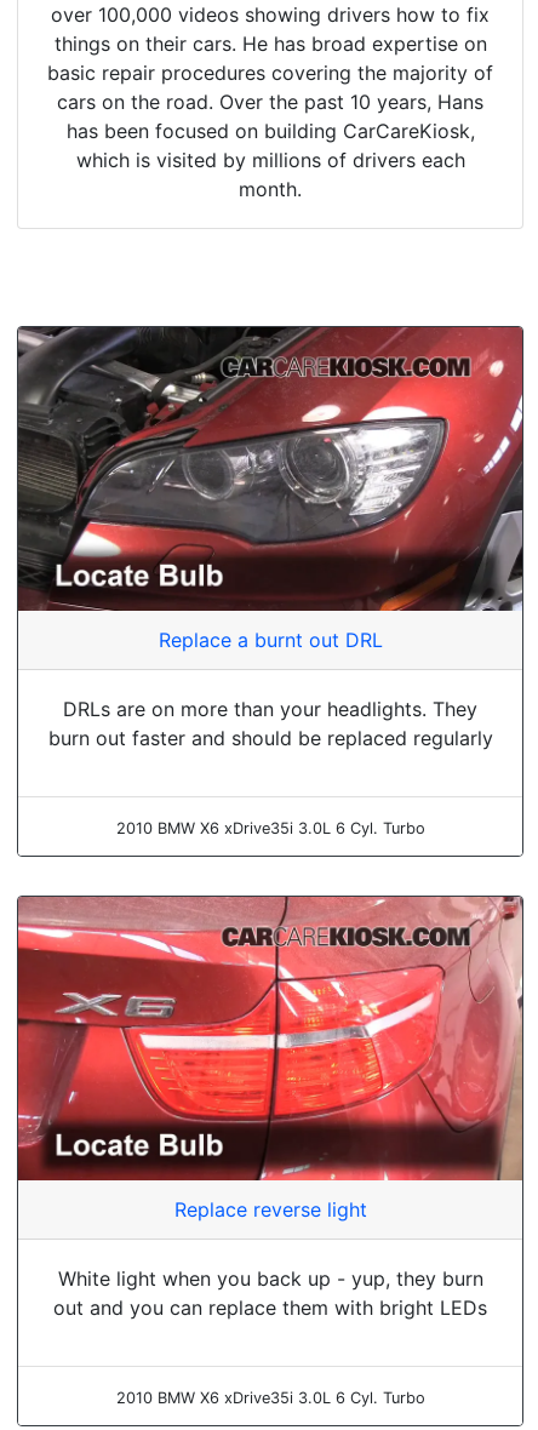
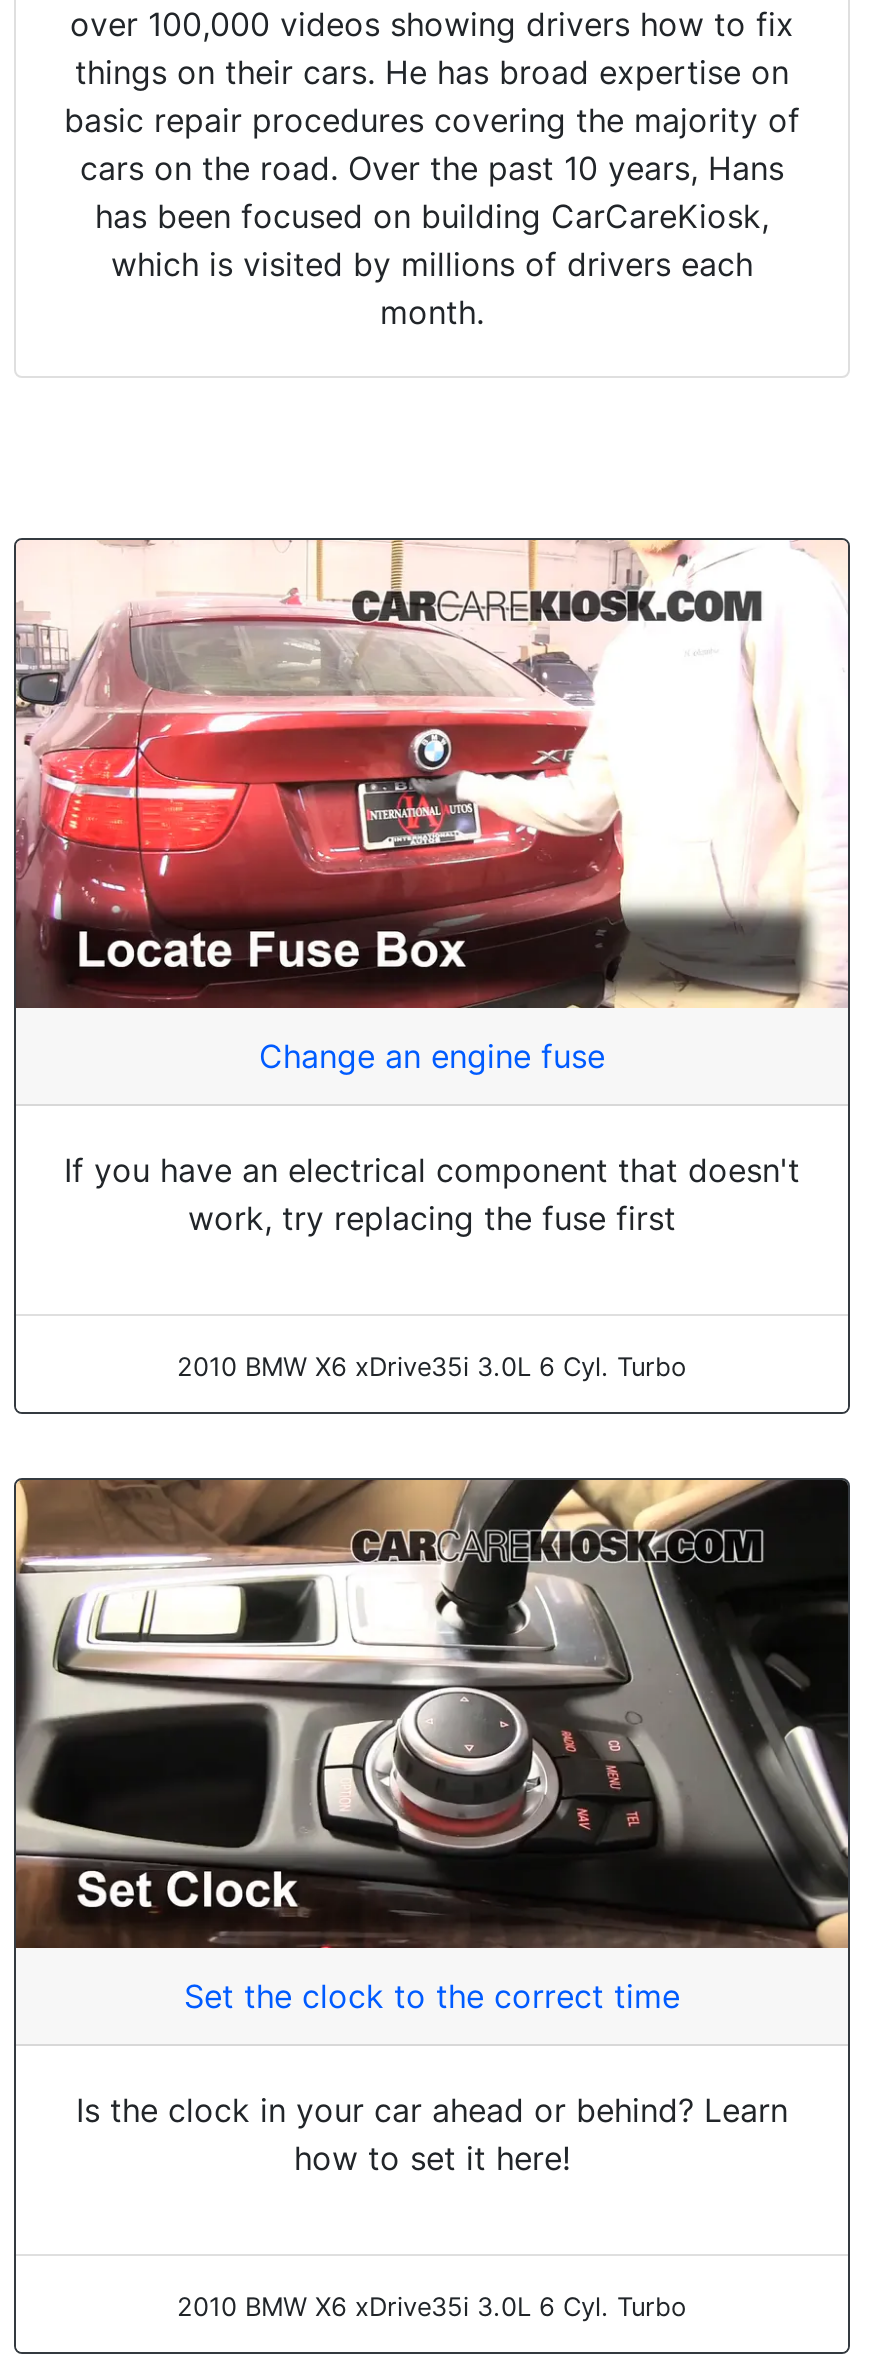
- [image]
- Replace a burnt out DRL
+ [image]
+ Change an engine fuse

- DRLs are on more than your headlights. They
- burn out faster and should be replaced regularly
+ If you have an electrical component that doesn't
+ work, try replacing the fuse first

- [image]
- Replace reverse light
+ [image]
+ Set the clock to the correct time

- White light when you back up - yup, they burn
- out and you can replace them with bright LEDs
+ Is the clock in your car ahead or behind? Learn
+ how to set it here!
